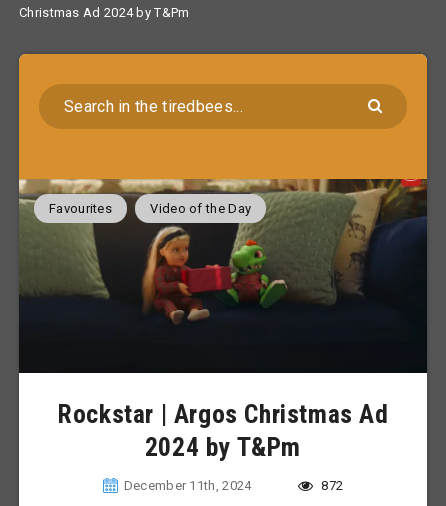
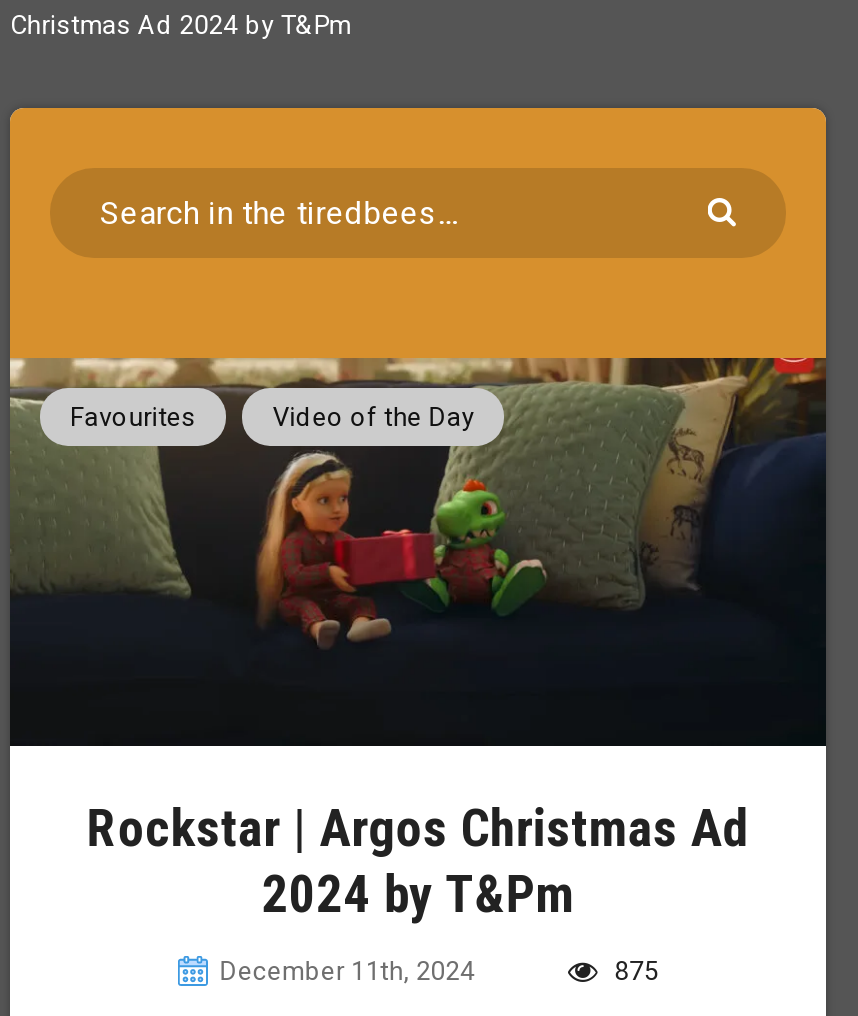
- 872
+ 875
